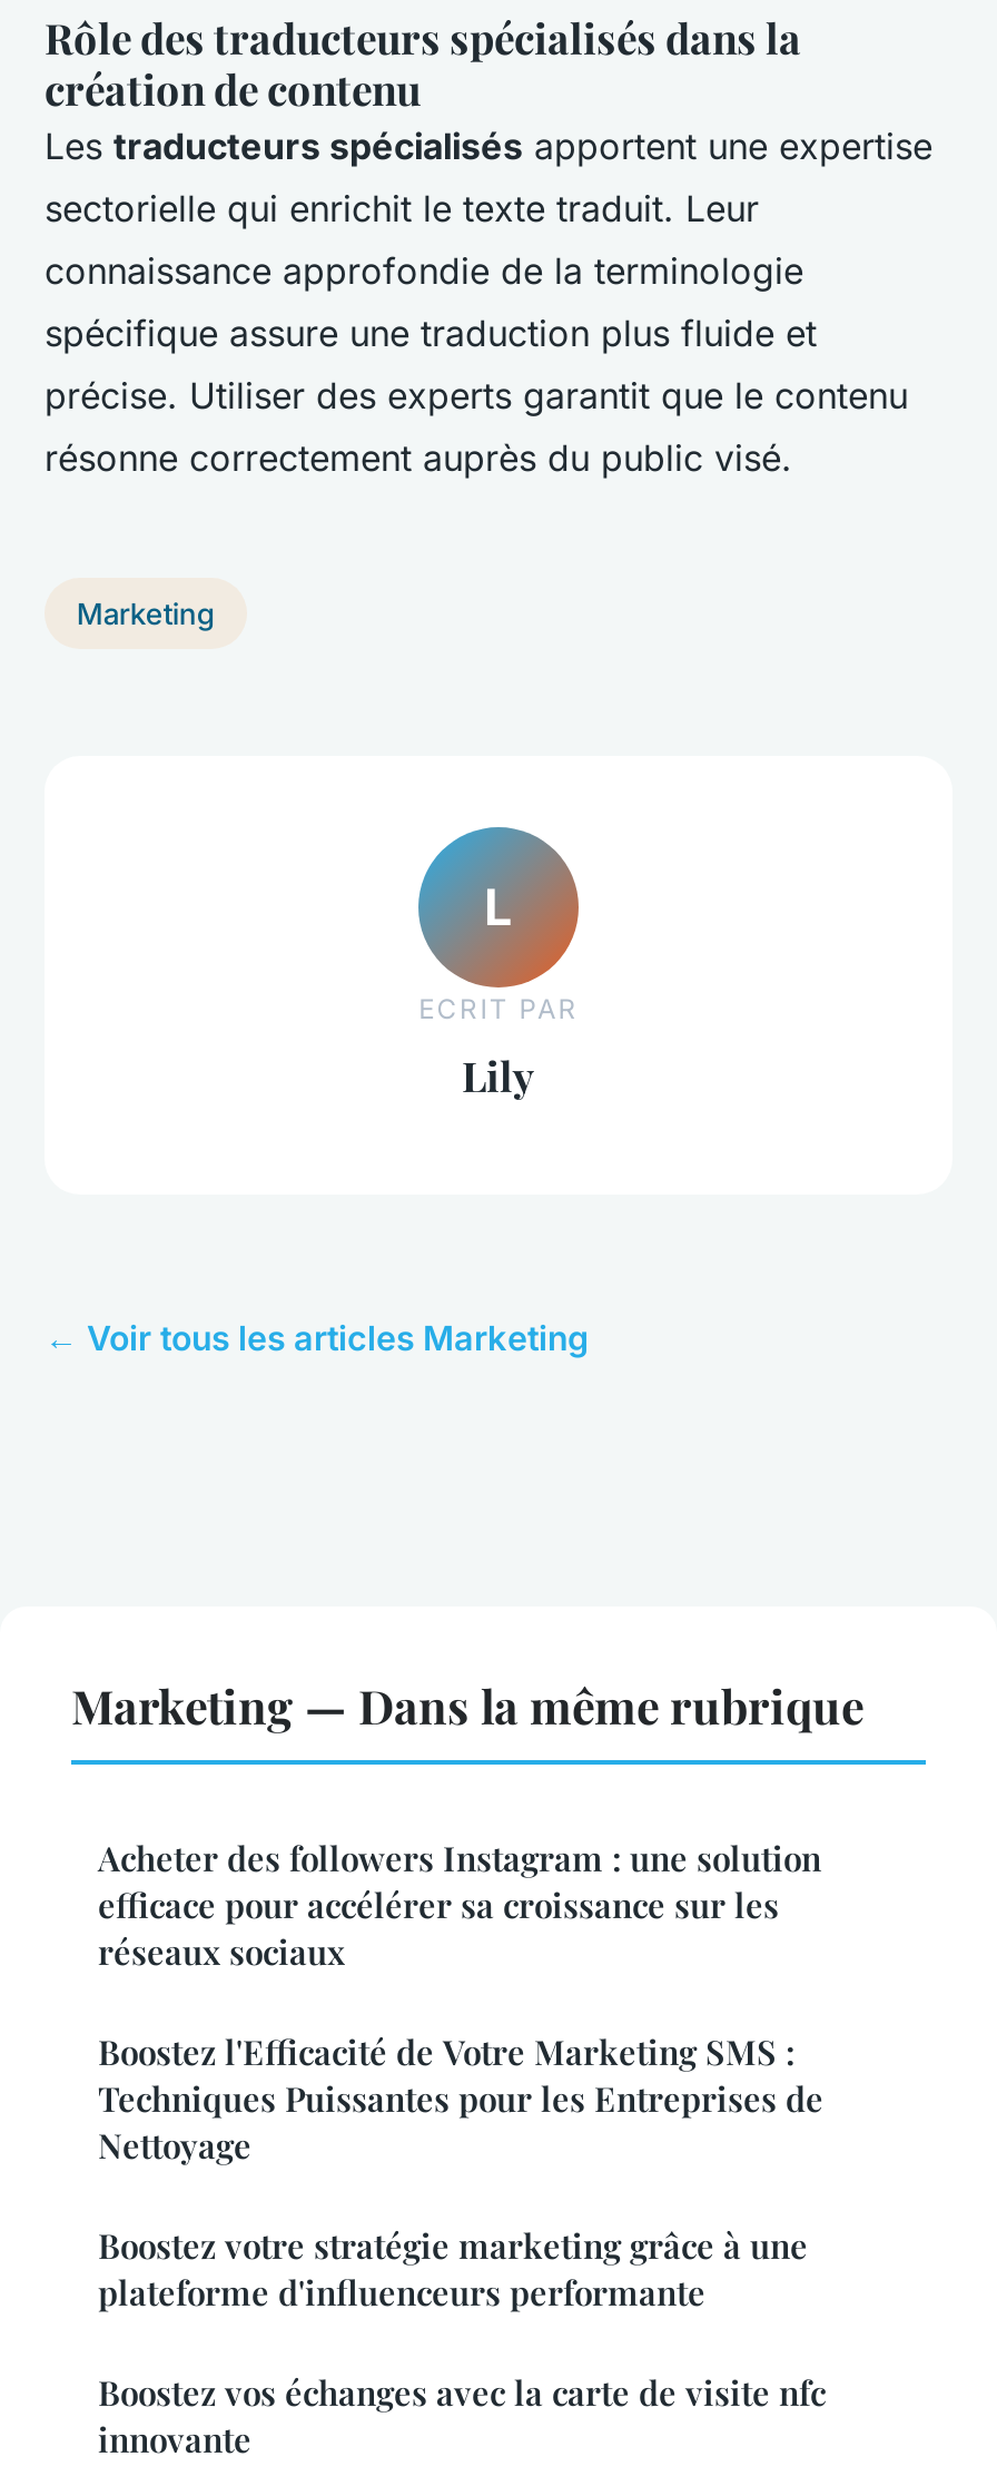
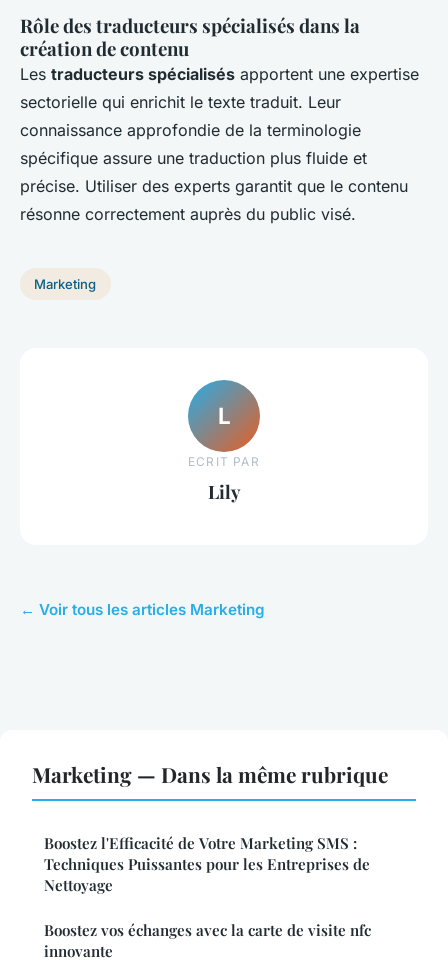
- Acheter des followers Instagram : une solution
- efficace pour accélérer sa croissance sur les
- réseaux sociaux

- Boostez votre stratégie marketing grâce à une
- plateforme d'influenceurs performante
